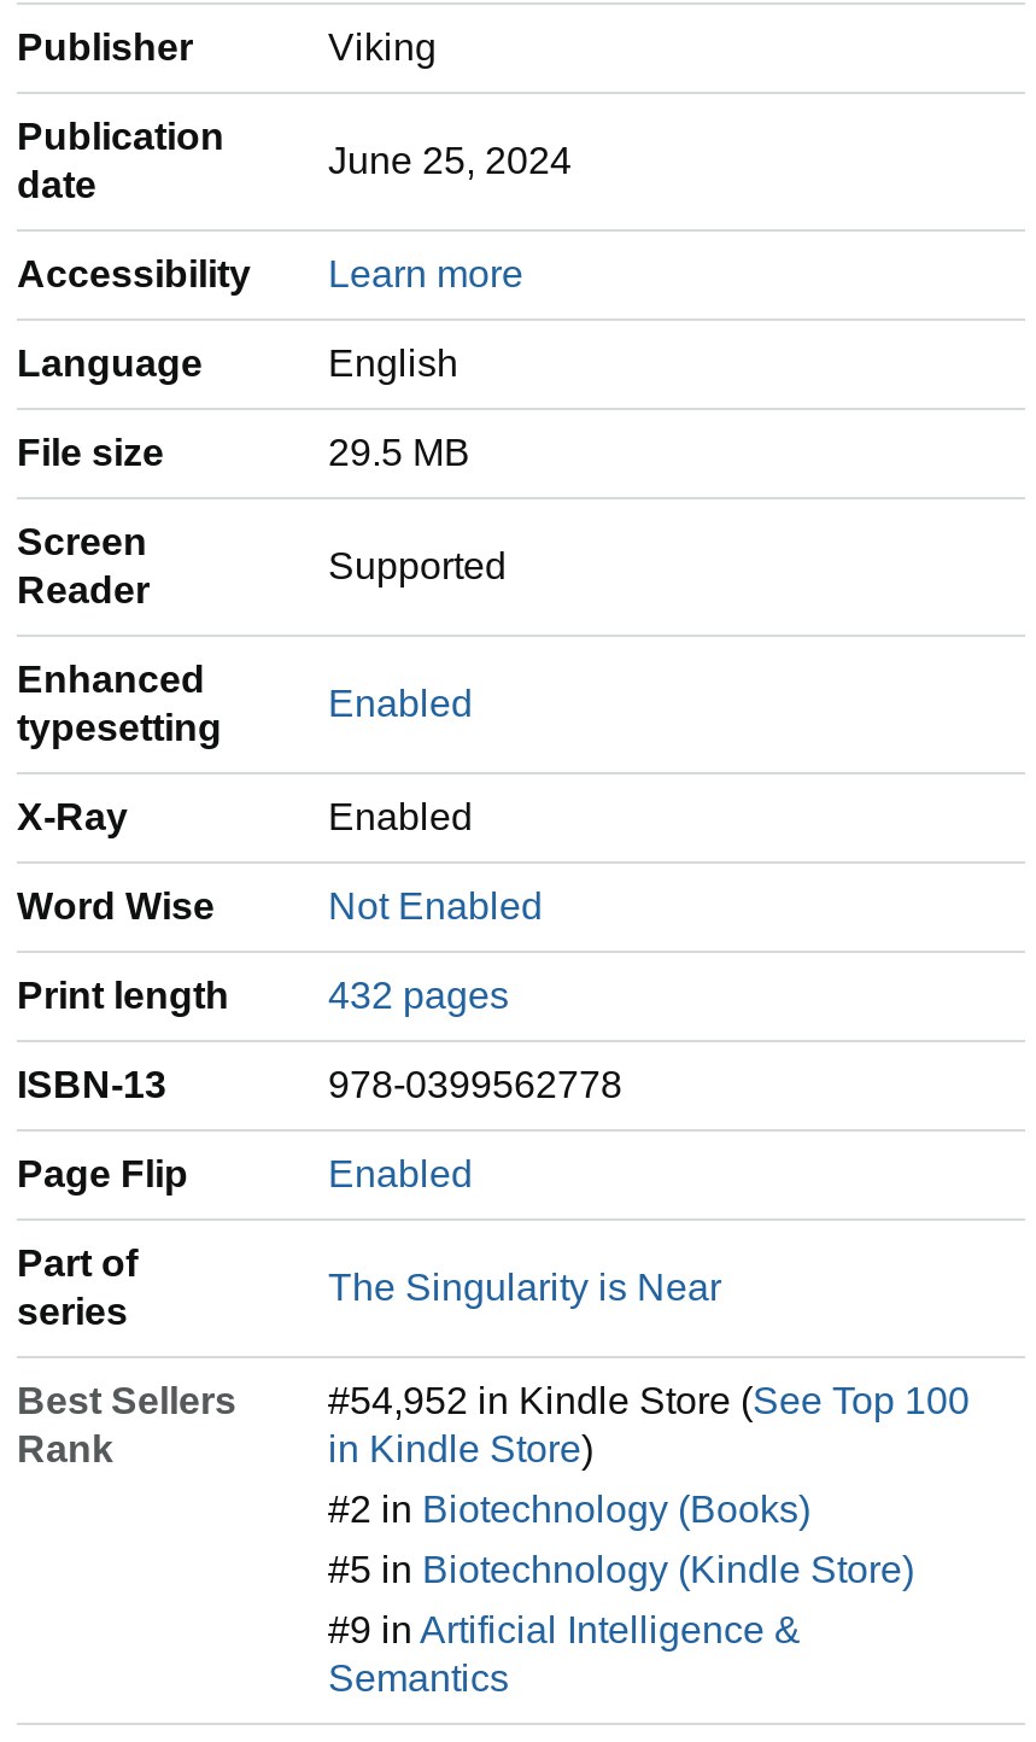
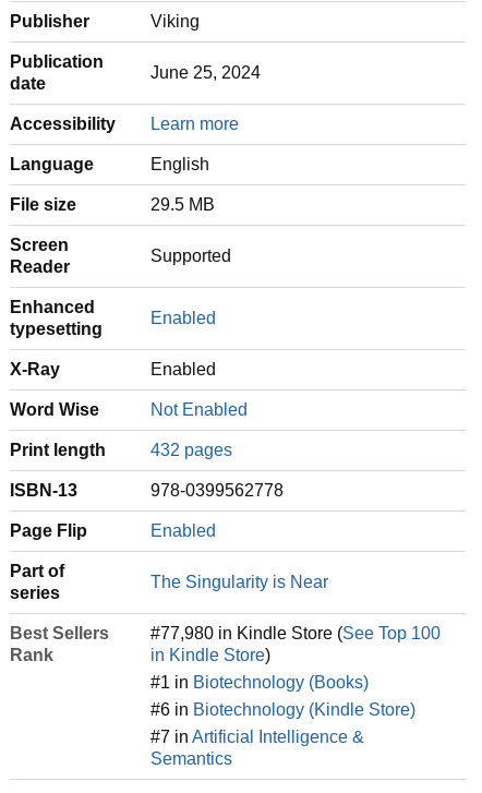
- #54,952 in Kindle Store (See Top 100
+ #77,980 in Kindle Store (See Top 100

- #2 in Biotechnology (Books)
+ #1 in Biotechnology (Books)

- #5 in Biotechnology (Kindle Store)
+ #6 in Biotechnology (Kindle Store)

- #9 in Artificial Intelligence &
+ #7 in Artificial Intelligence &
